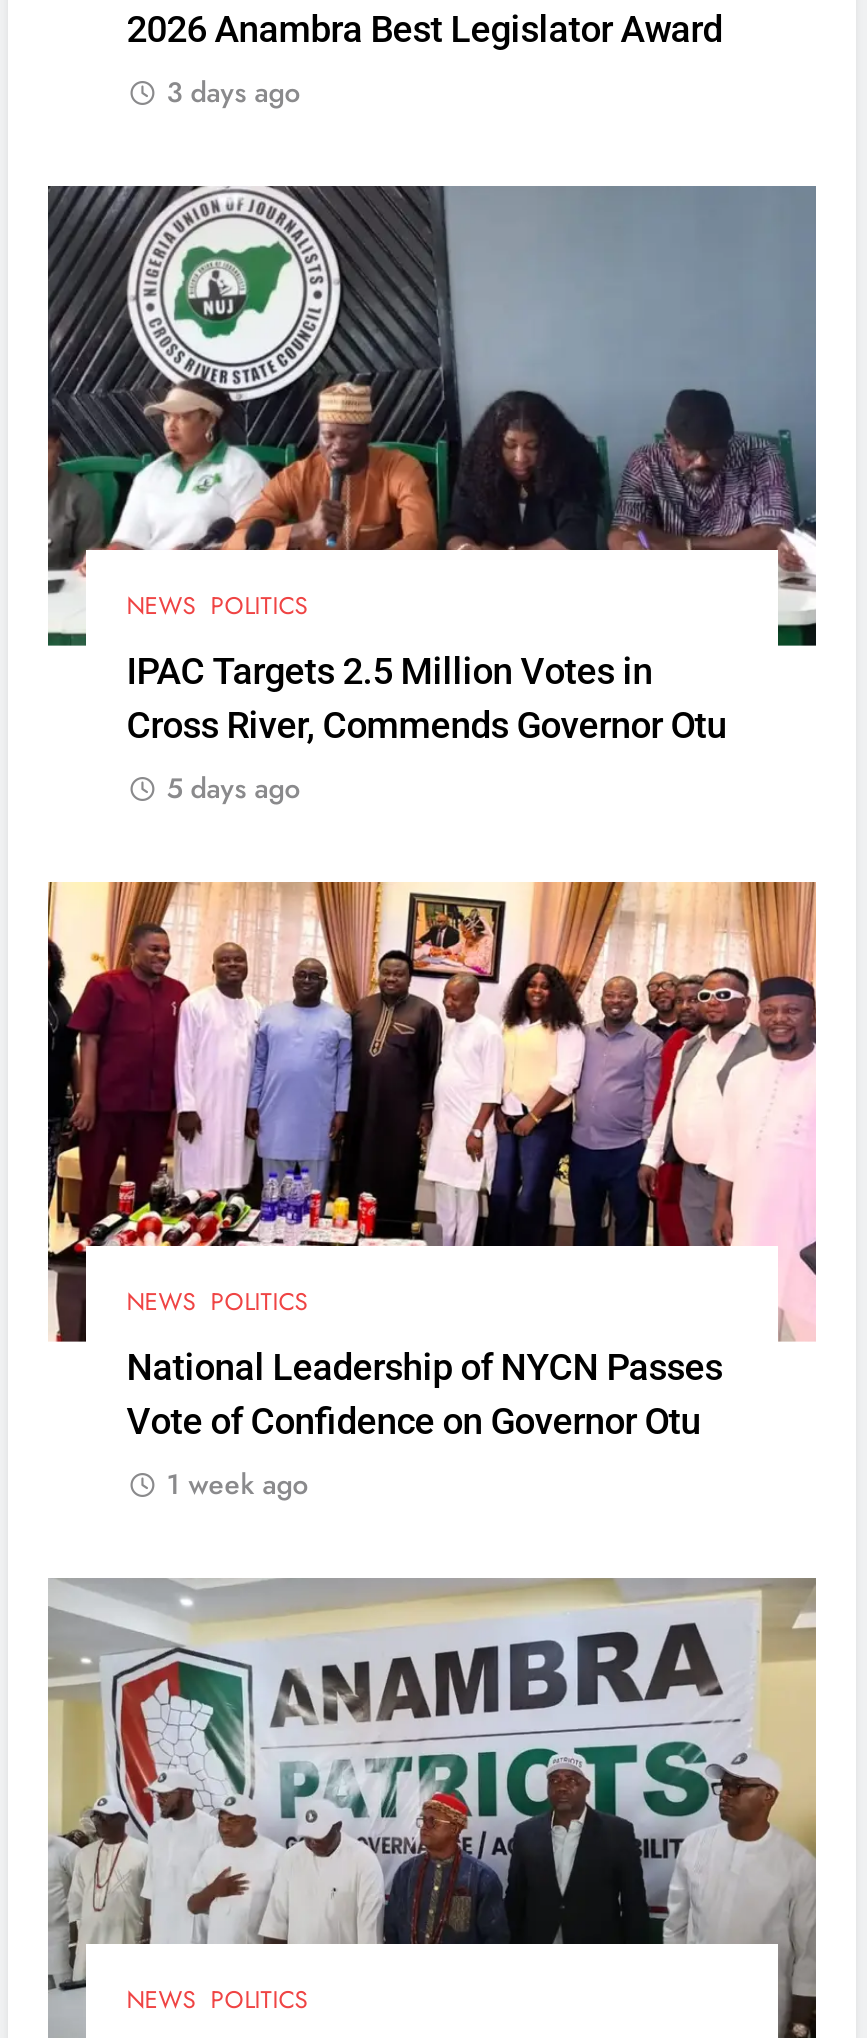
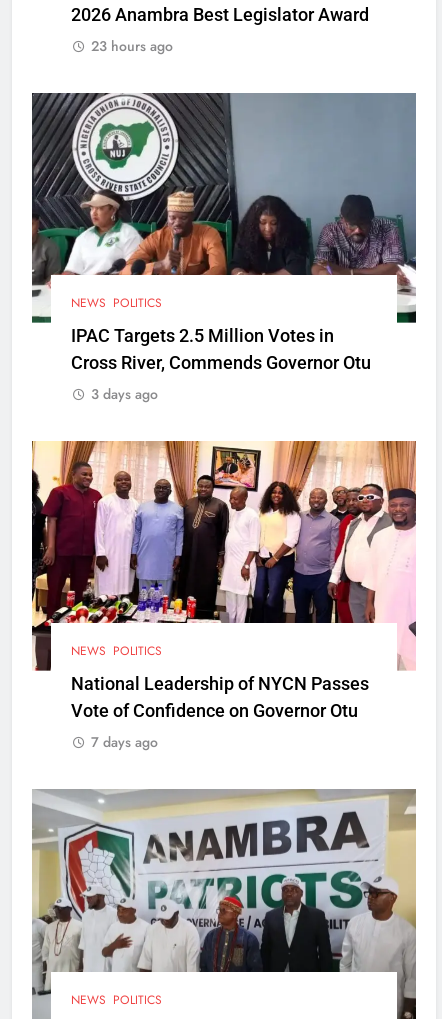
- 3 days ago
+ 23 hours ago

- 5 days ago
+ 3 days ago

- 1 week ago
+ 7 days ago
